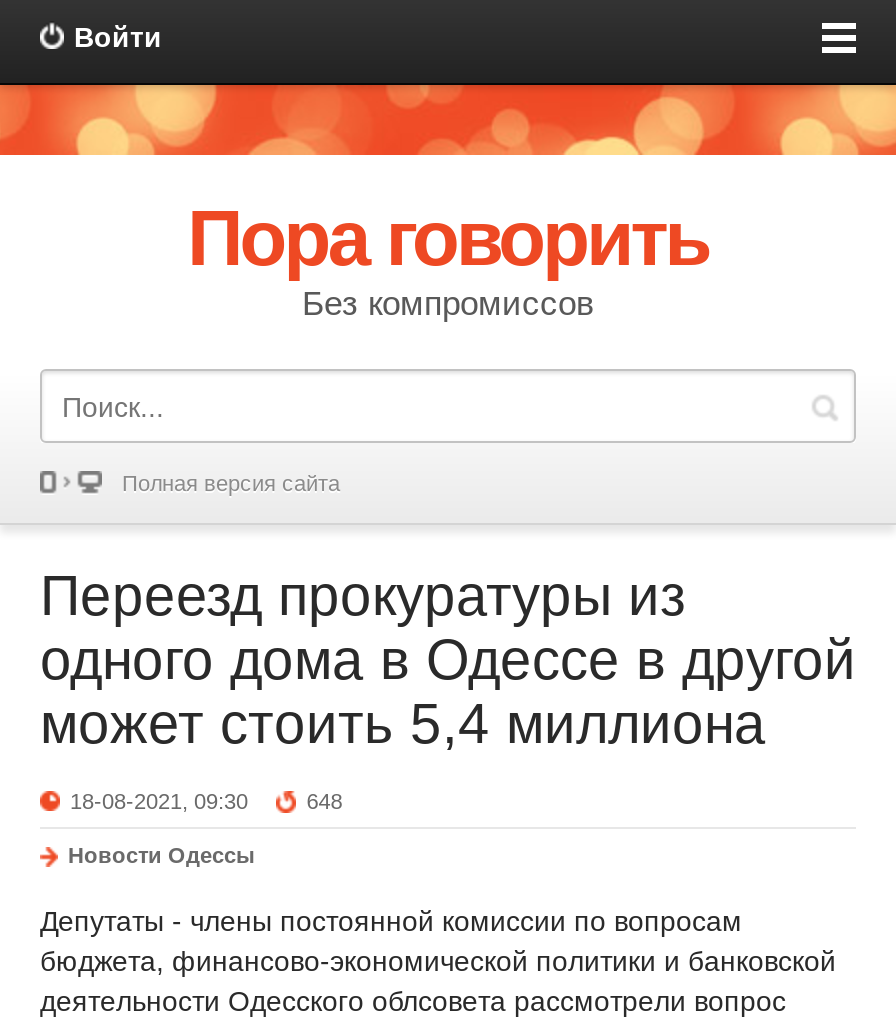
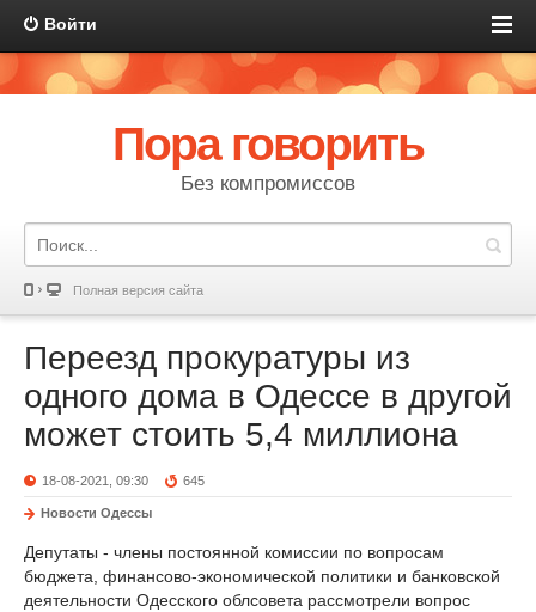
- 648
+ 645
